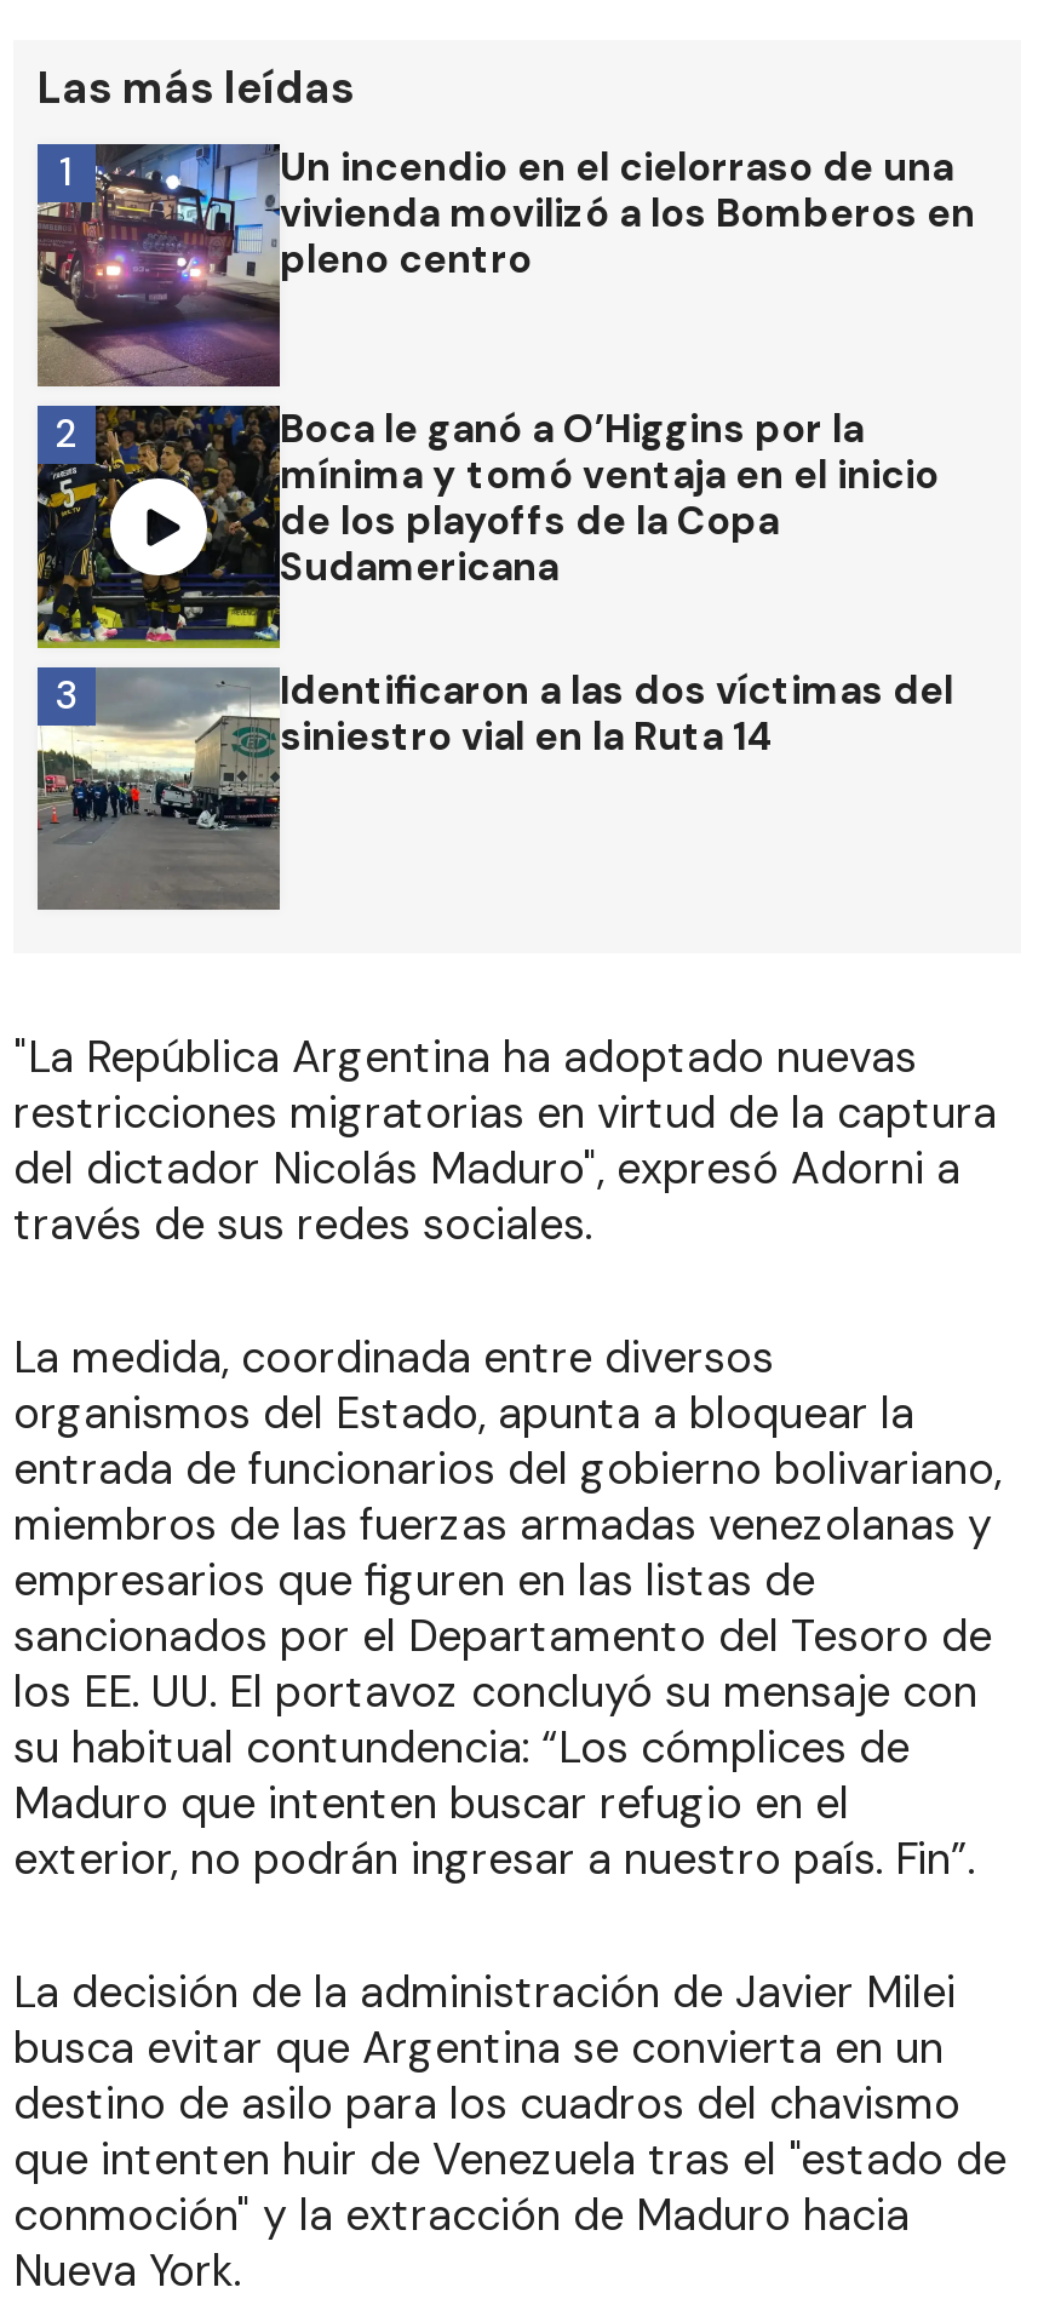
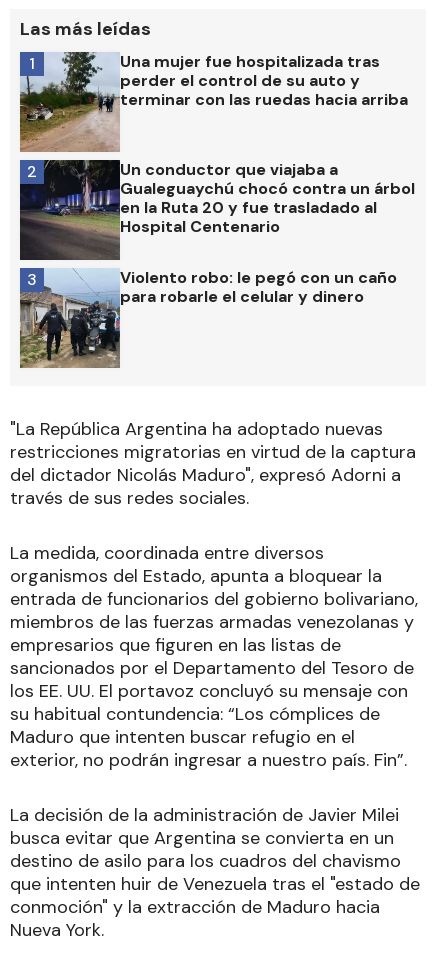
- [image]
- Un incendio en el cielorraso de una
- vivienda movilizó a los Bomberos en
- pleno centro
+ [image]
+ Una mujer fue hospitalizada tras
+ perder el control de su auto y
+ terminar con las ruedas hacia arriba

- [image]
- Boca le ganó a O’Higgins por la
- mínima y tomó ventaja en el inicio
- de los playoffs de la Copa
- Sudamericana
+ [image]
+ Un conductor que viajaba a
+ Gualeguaychú chocó contra un árbol
+ en la Ruta 20 y fue trasladado al
+ Hospital Centenario

- [image]
- Identificaron a las dos víctimas del
- siniestro vial en la Ruta 14
+ [image]
+ Violento robo: le pegó con un caño
+ para robarle el celular y dinero
